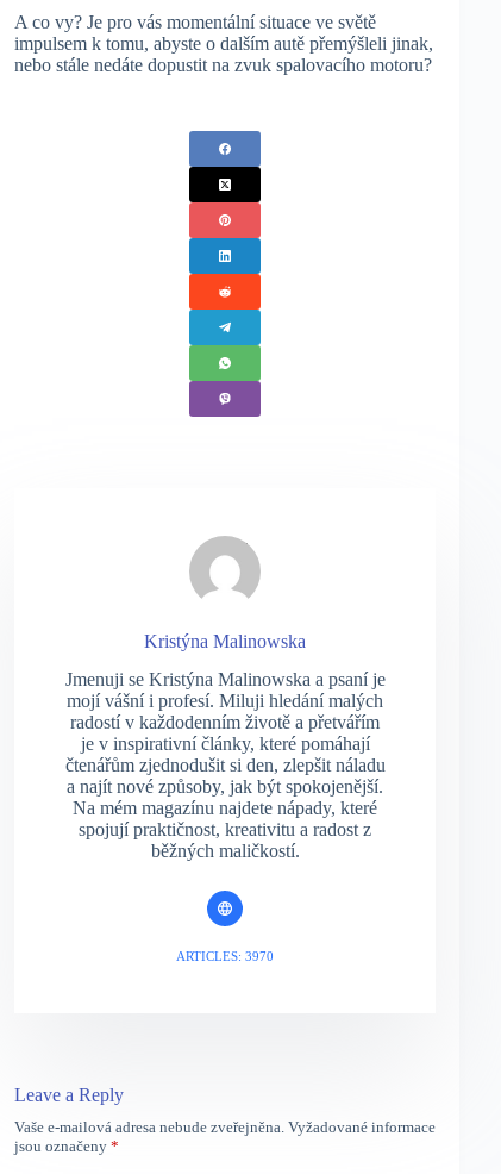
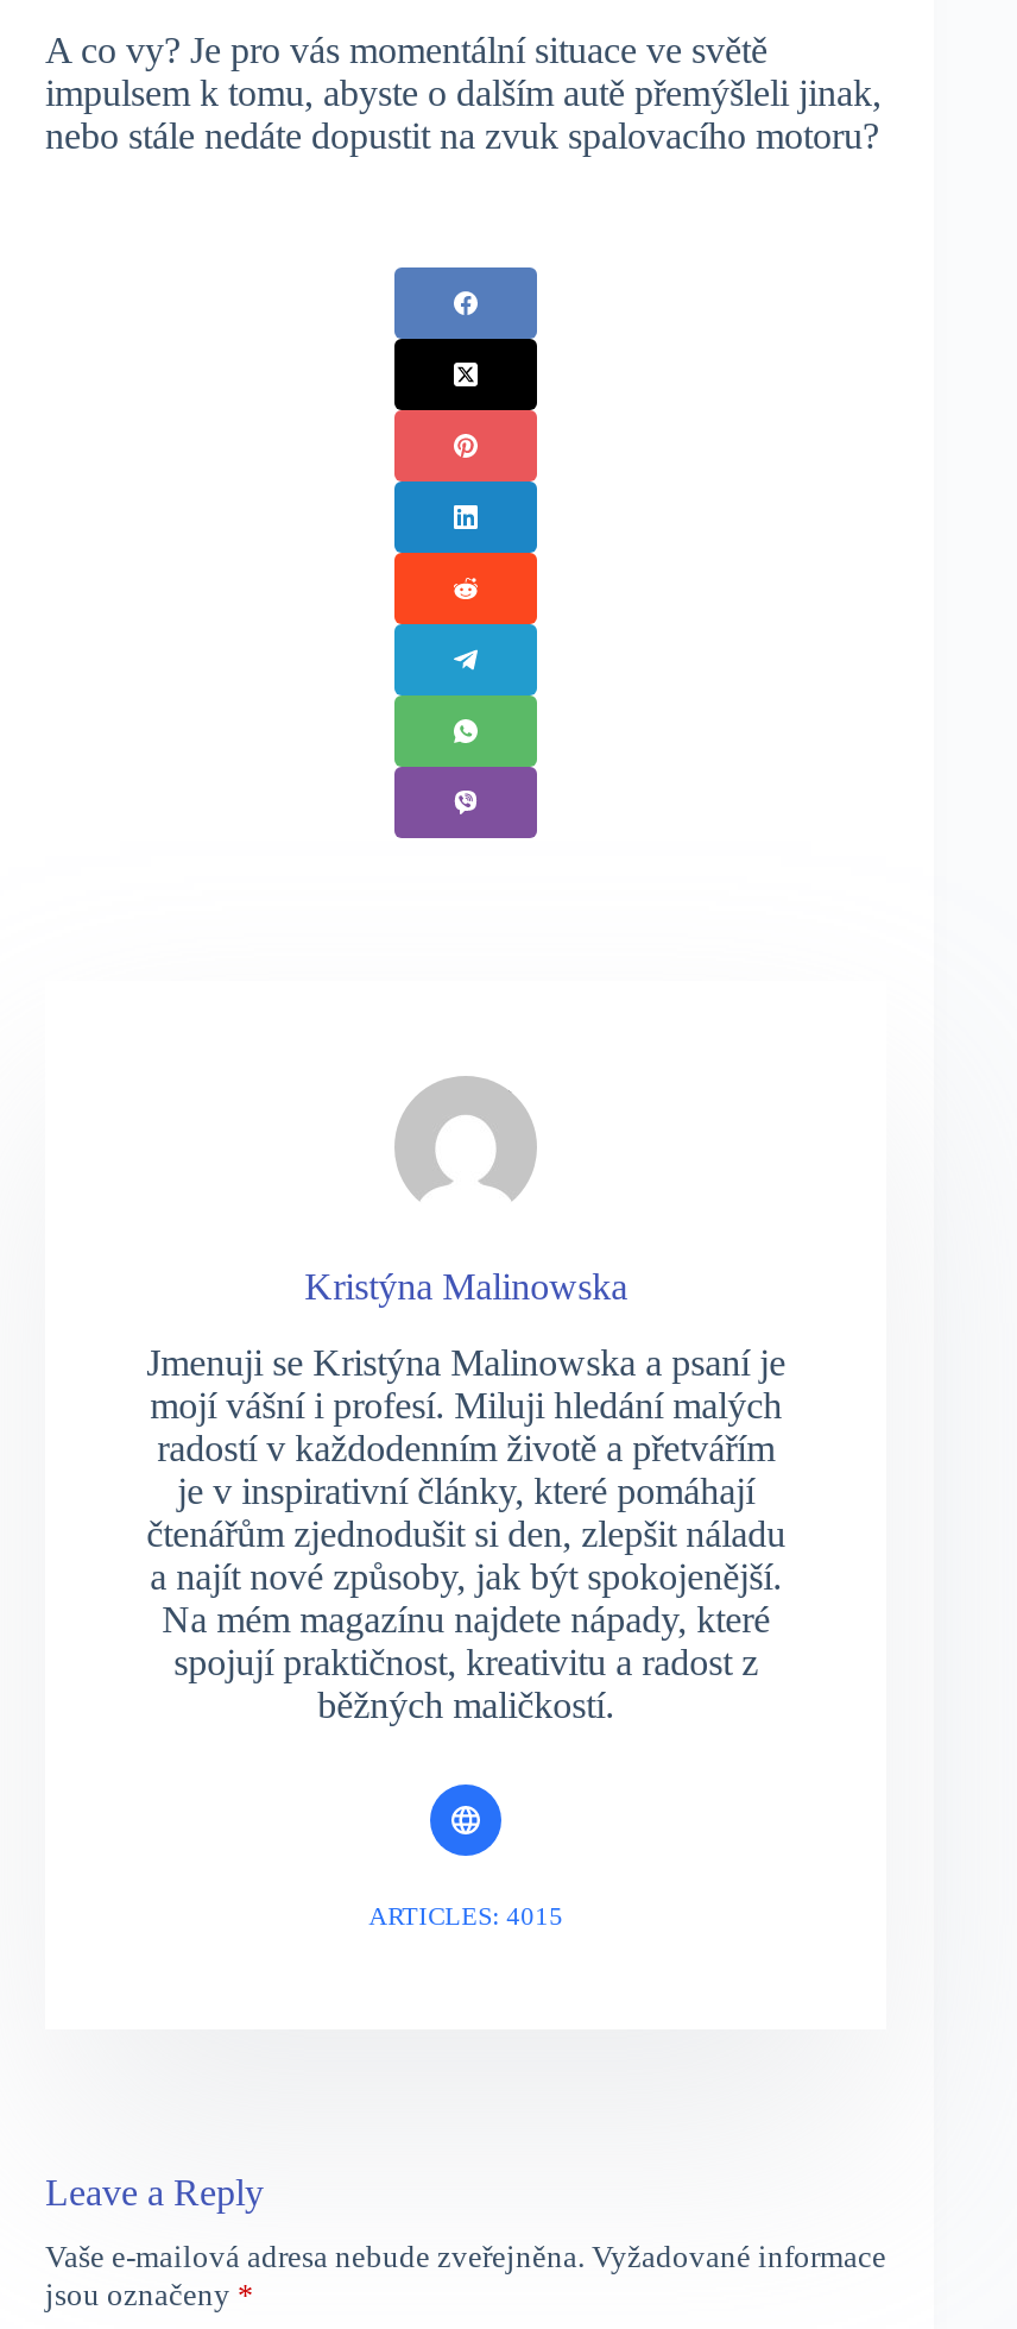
- ARTICLES: 3970
+ ARTICLES: 4015
